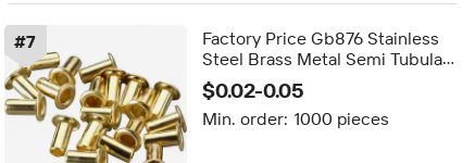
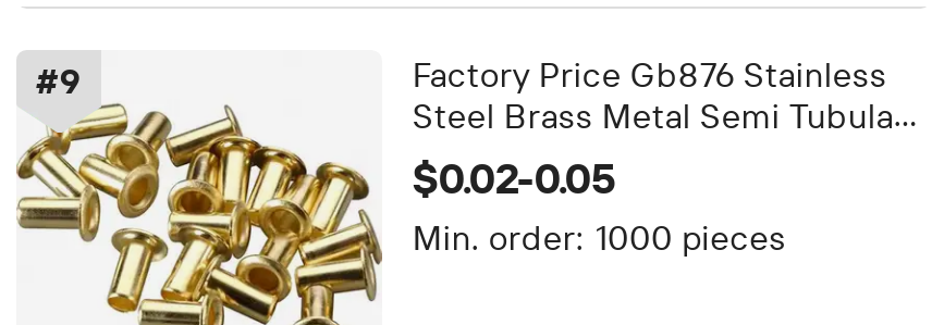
- #7
+ #9
